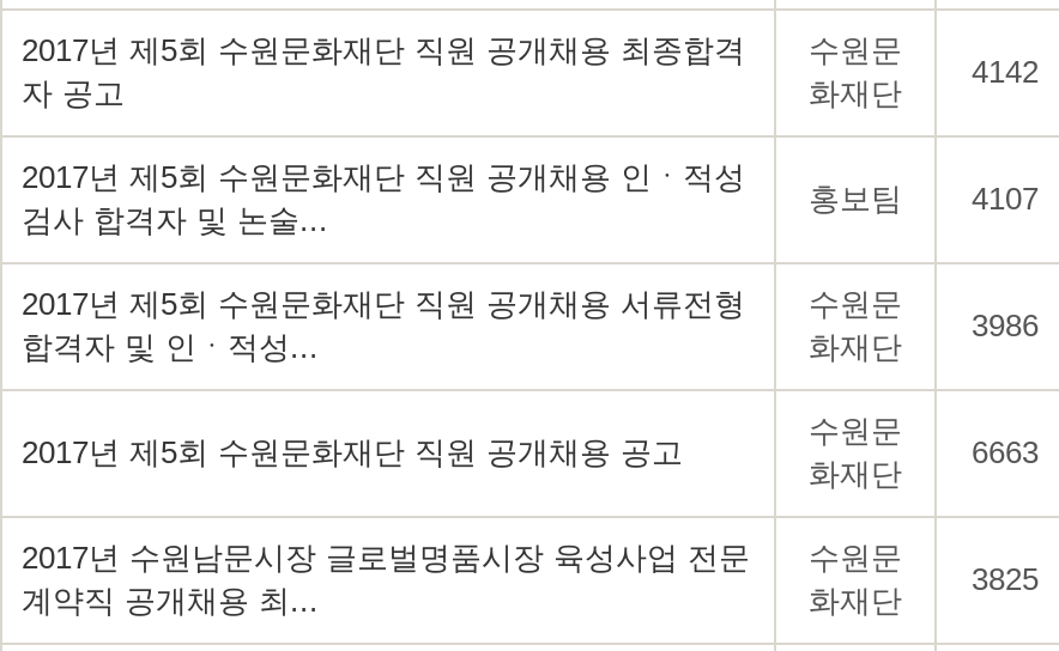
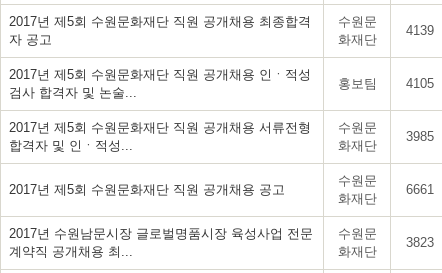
- 4142
+ 4139

- 홍보팀 4107
+ 홍보팀 4105

- 3986
+ 3985

- 6663
+ 6661

- 3825
+ 3823
